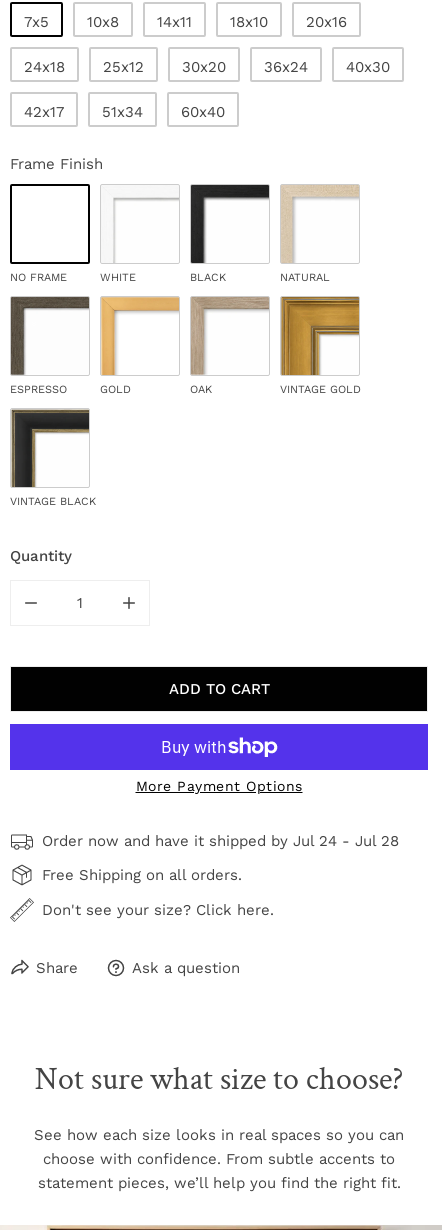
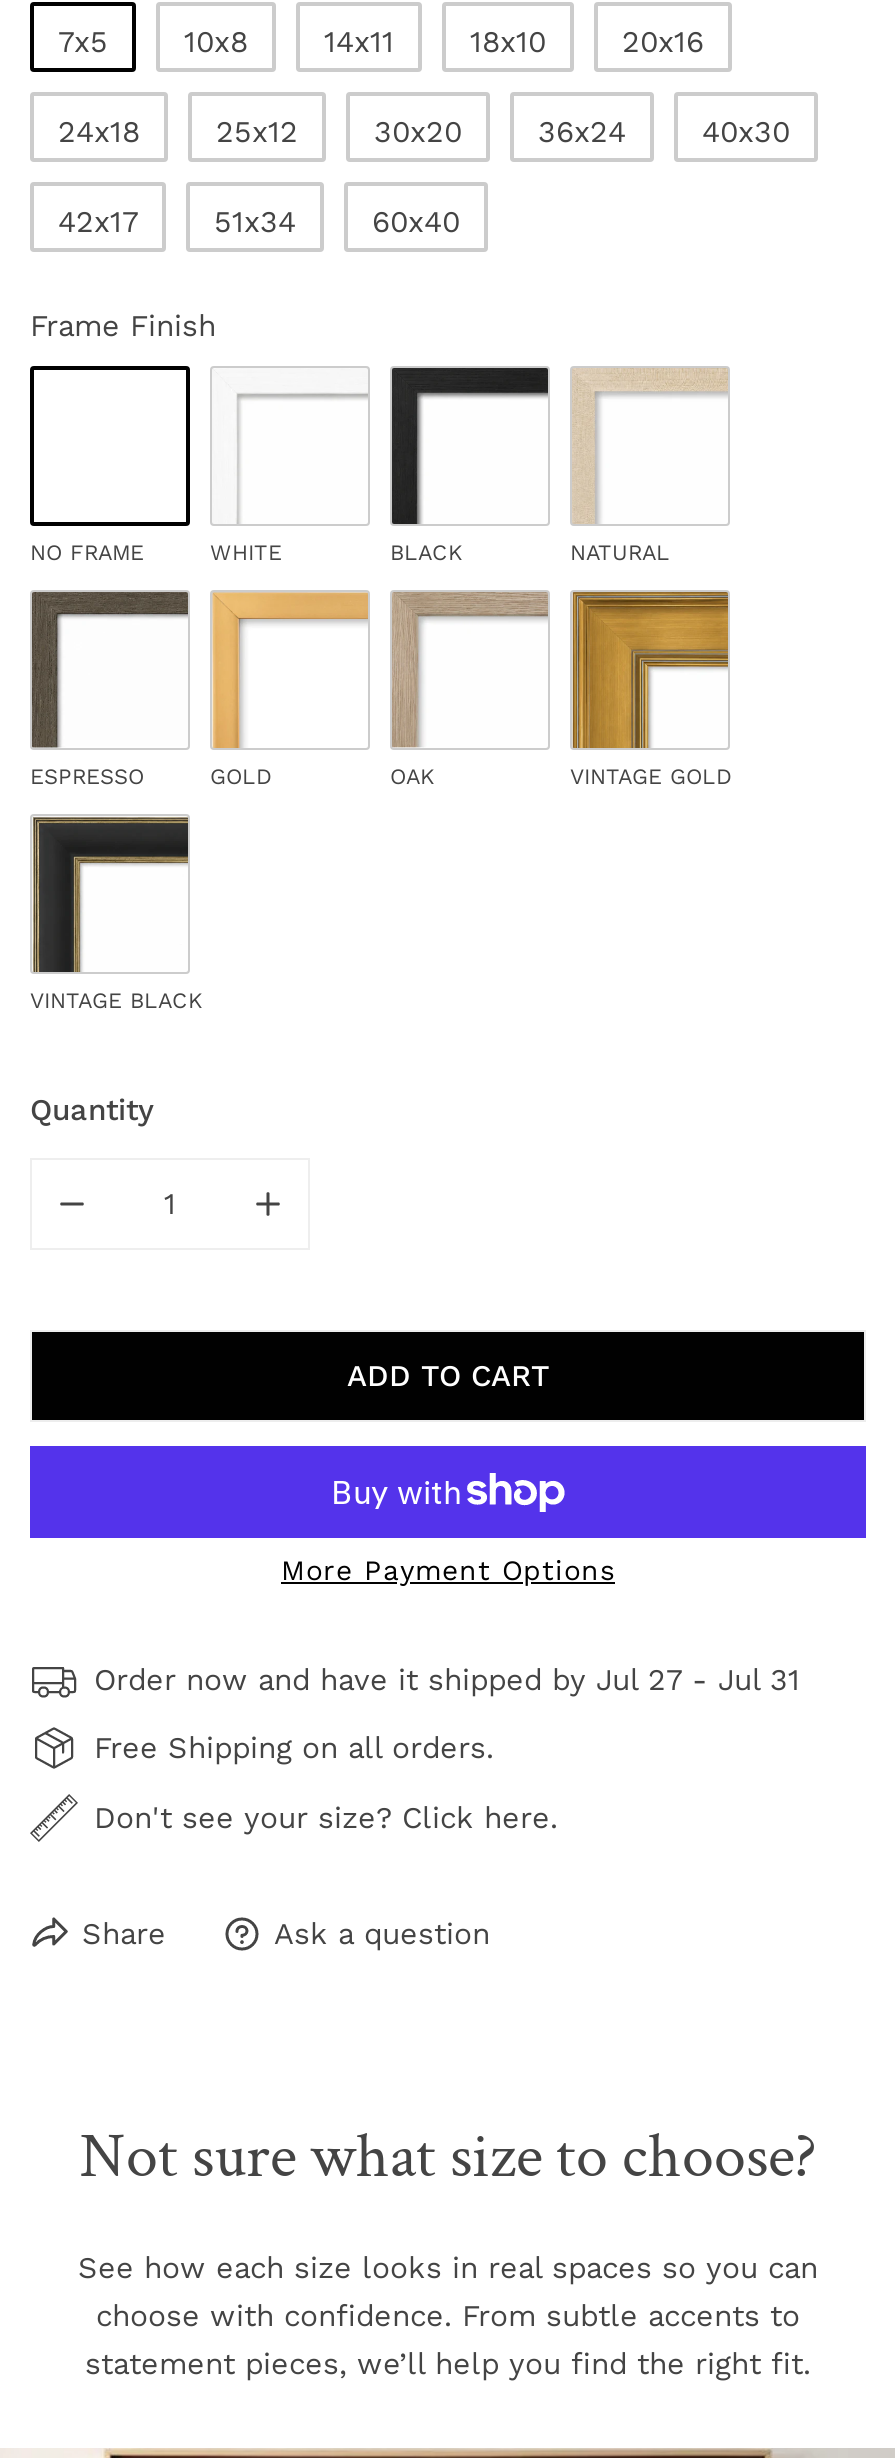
- Order now and have it shipped by Jul 24 - Jul 28
+ Order now and have it shipped by Jul 27 - Jul 31
